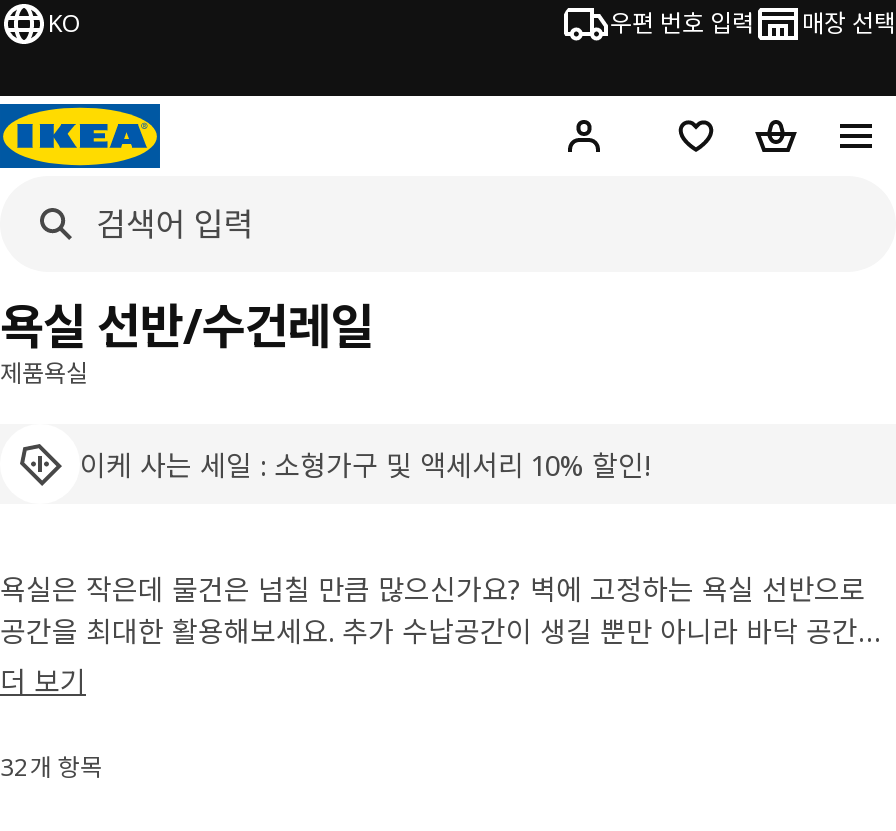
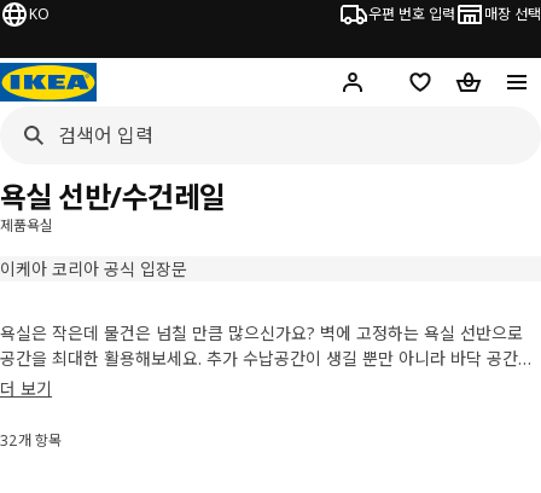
- 이케 사는 세일 : 소형가구 및 액세서리 10% 할인!
+ 이케아 코리아 공식 입장문
